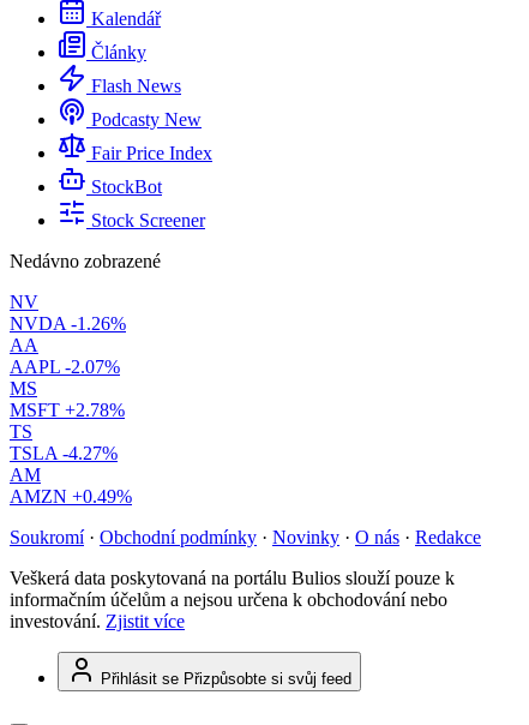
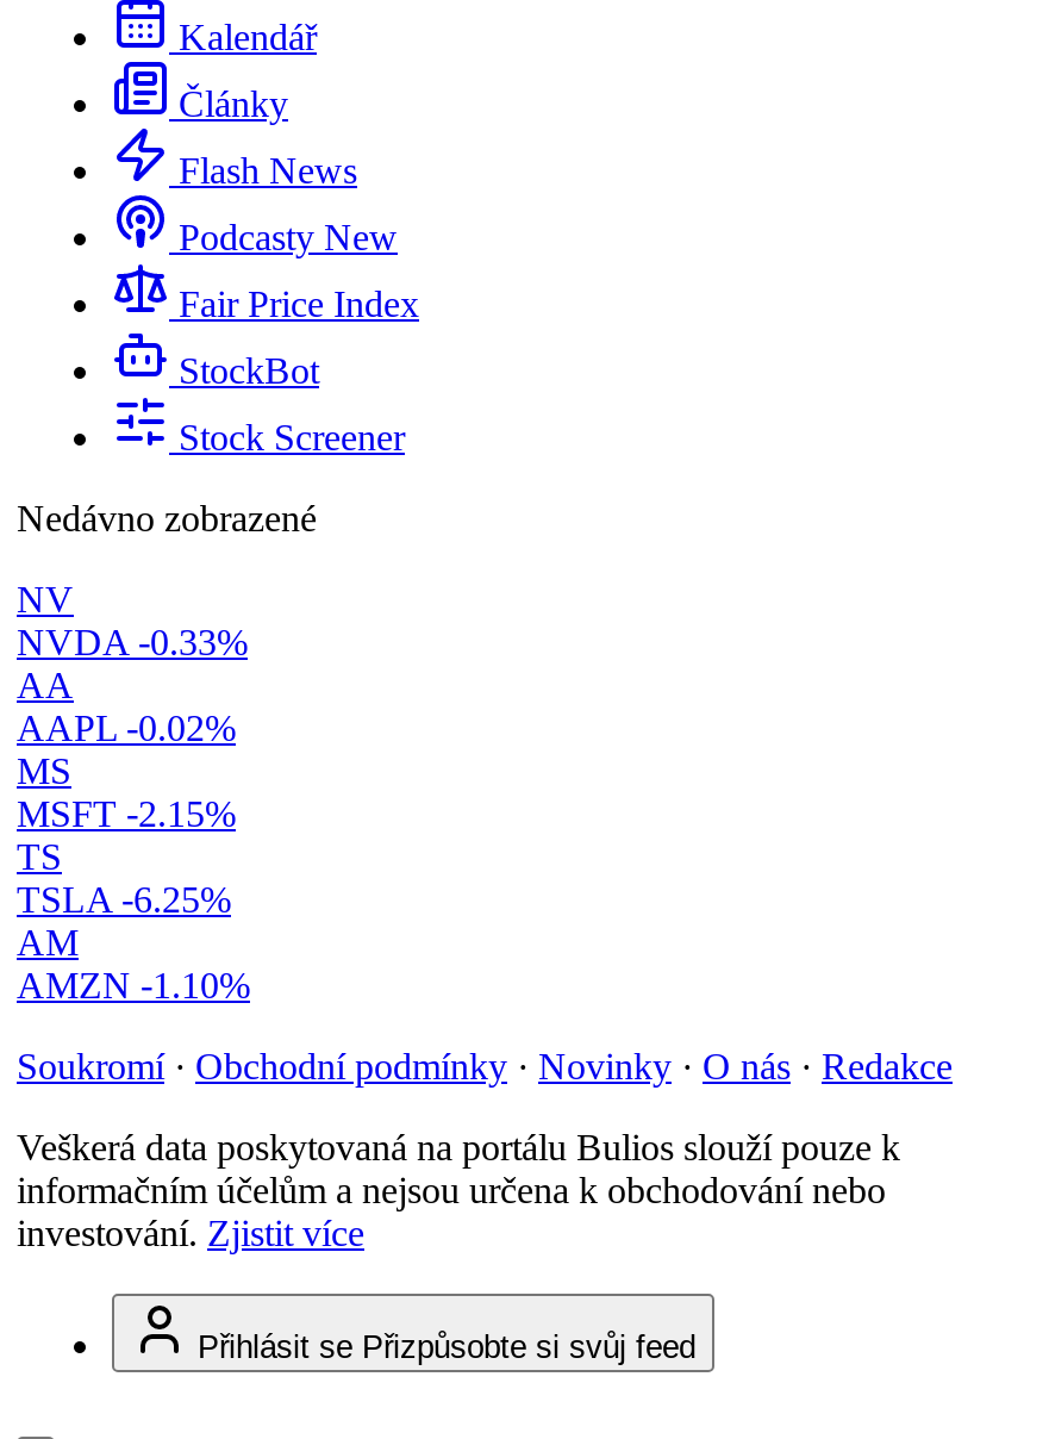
- NVDA -1.26%
+ NVDA -0.33%

- AAPL -2.07%
+ AAPL -0.02%

- MSFT +2.78%
+ MSFT -2.15%

- TSLA -4.27%
+ TSLA -6.25%

- AMZN +0.49%
+ AMZN -1.10%
